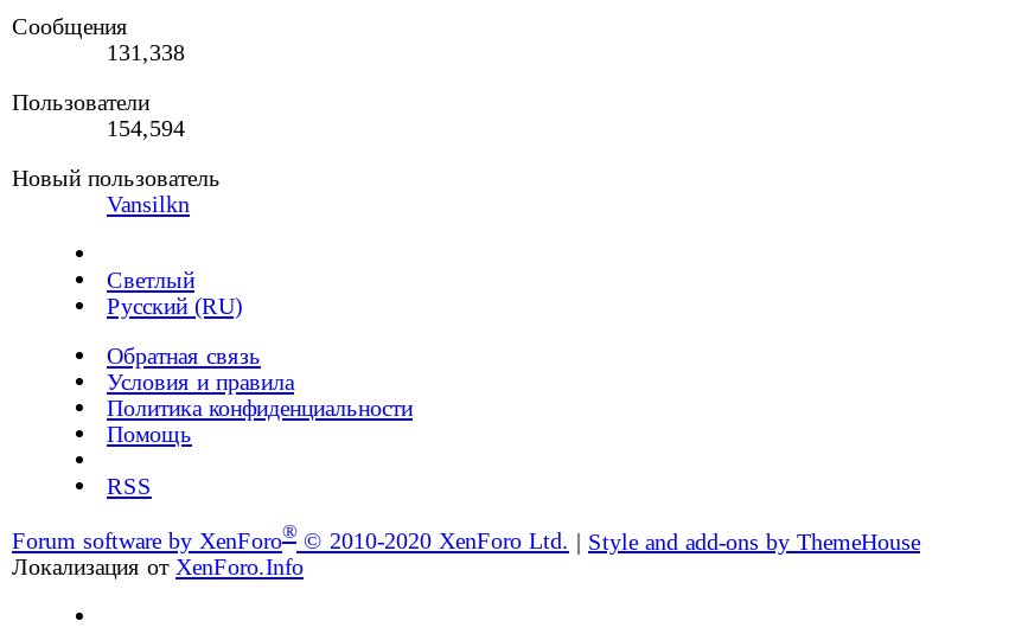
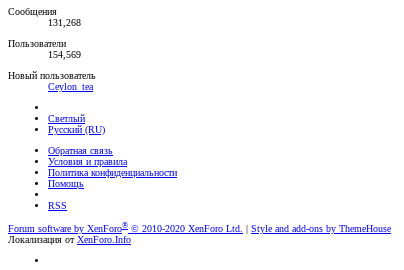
- 131,338
+ 131,268

- 154,594
+ 154,569

- Vansilkn
+ Ceylon_tea
